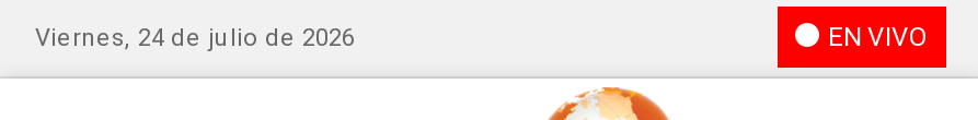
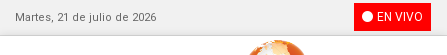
- Viernes, 24 de julio de 2026
+ Martes, 21 de julio de 2026
